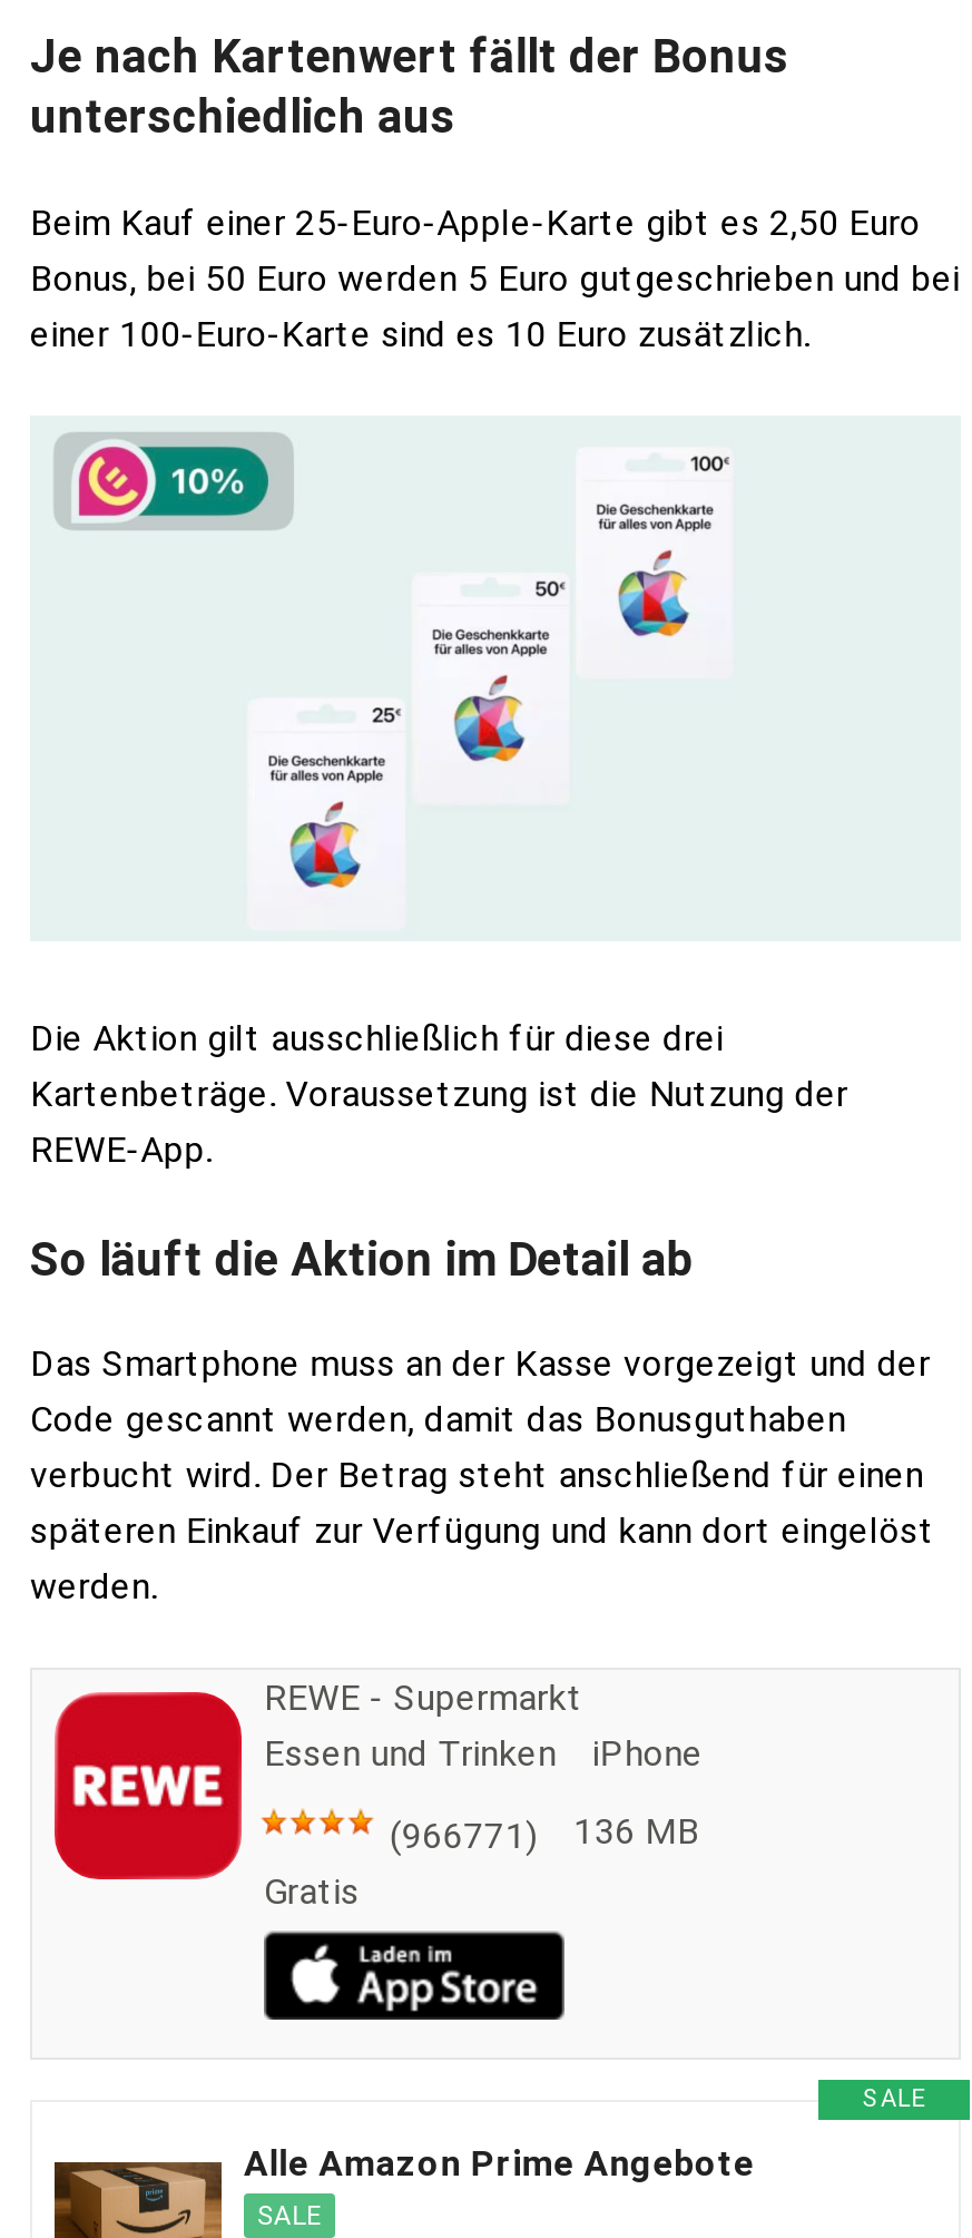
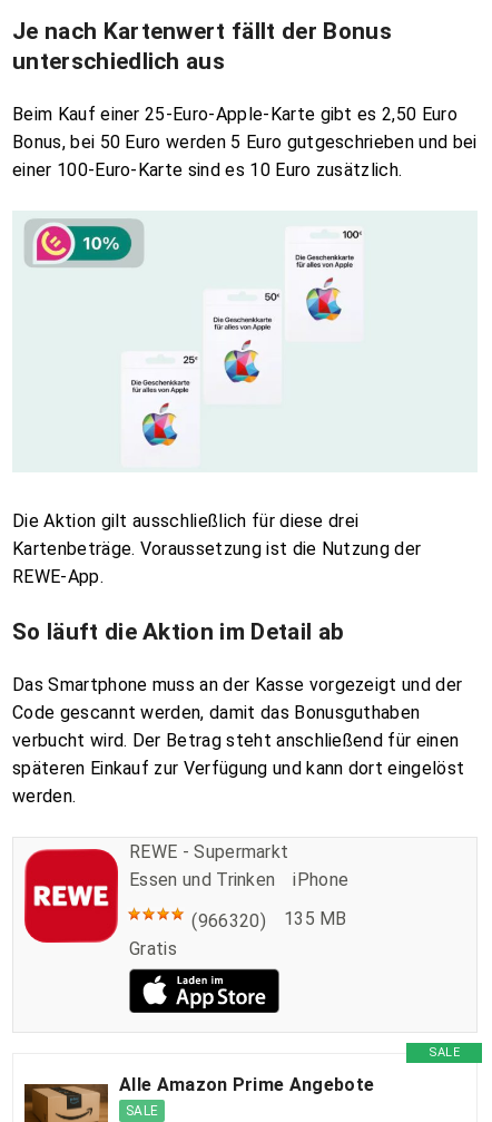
- (966771)
+ (966320)

- 136 MB
+ 135 MB
